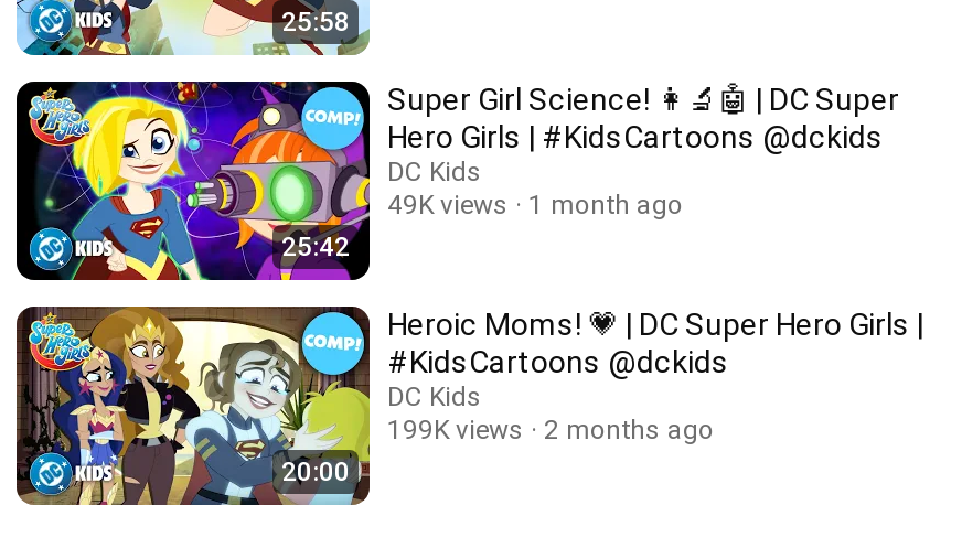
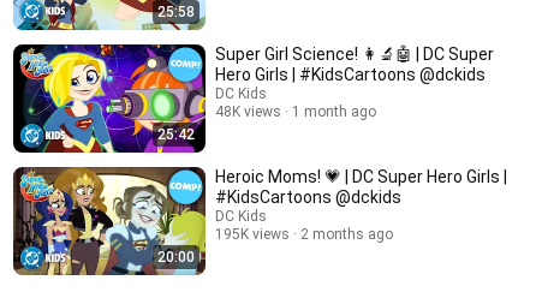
- 49K views 1 month ago
+ 48K views 1 month ago

- 199K views 2 months ago
+ 195K views 2 months ago
